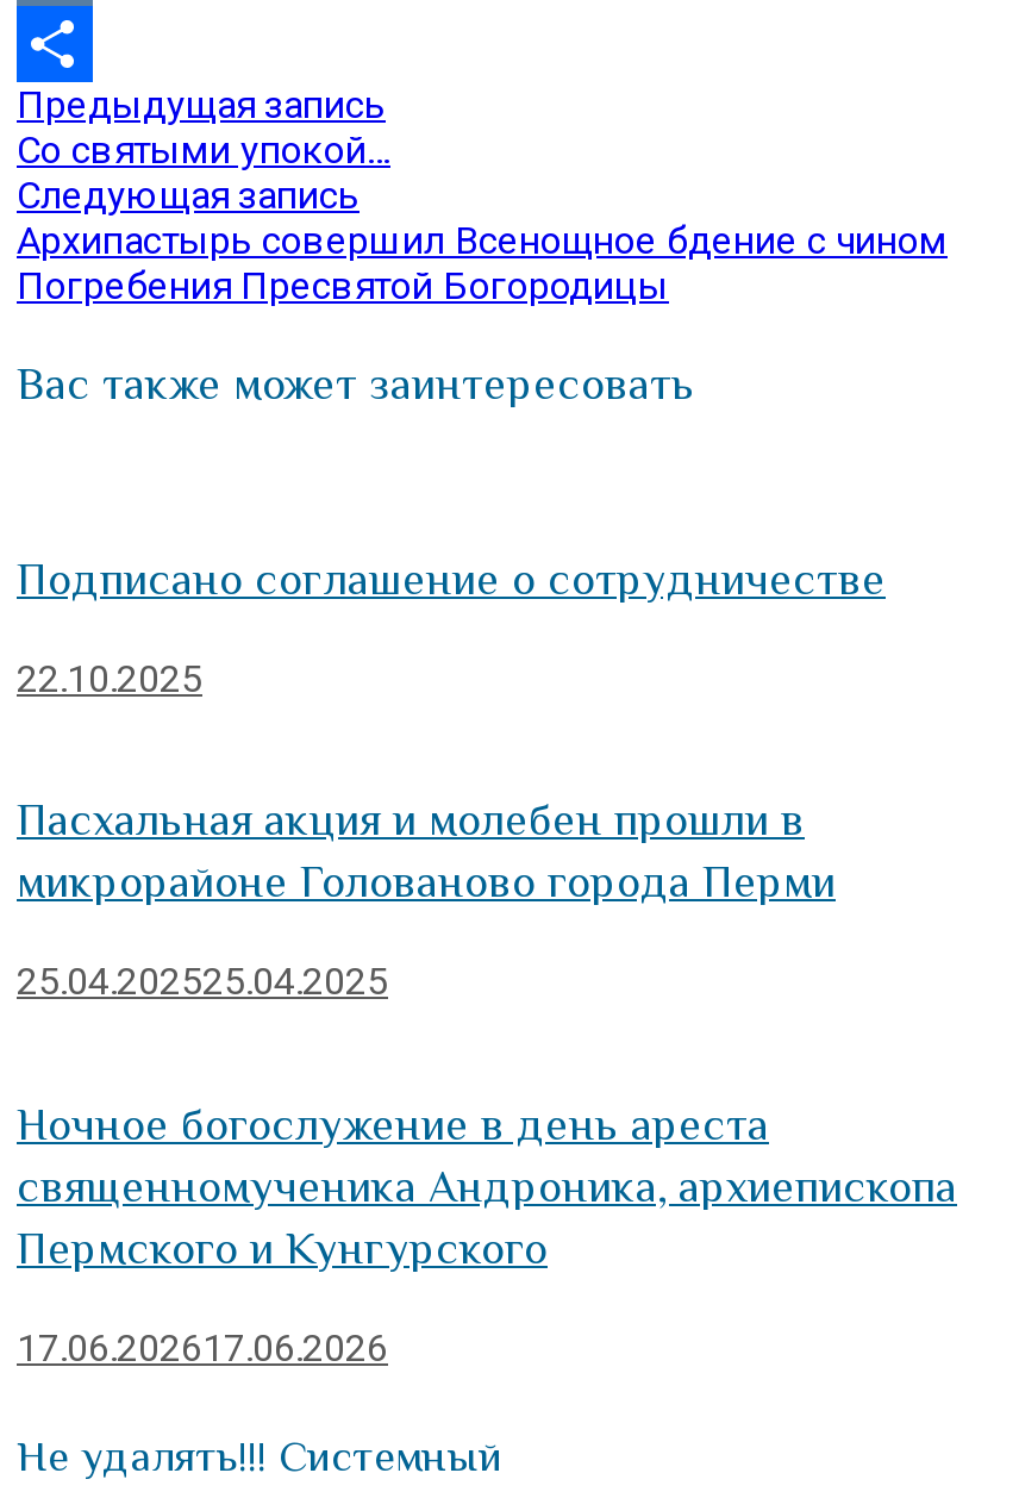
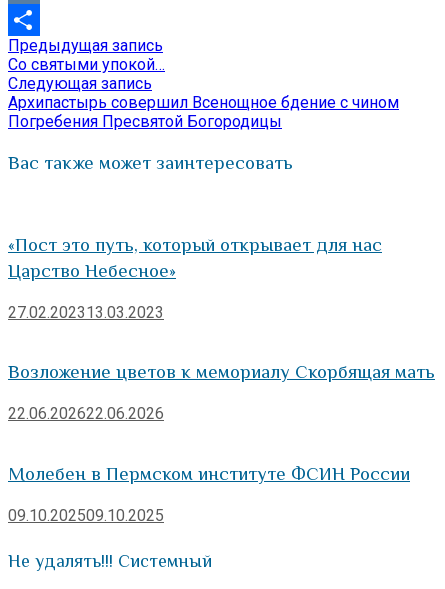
- Подписано соглашение о сотрудничестве
+ «Пост это путь, который открывает для нас
+ Царство Небесное»

- 22.10.2025
+ 27.02.2023 13.03.2023

- Пасхальная акция и молебен прошли в
- микрорайоне Голованово города Перми
+ Возложение цветов к мемориалу Скорбящая мать

- 25.04.202525.04.2025
+ 22.06.202622.06.2026

- Ночное богослужение в день ареста
- священномученика Андроника, архиепископа
- Пермского и Кунгурского
+ Молебен в Пермском институте ФСИН России

- 17.06.202617.06.2026
+ 09.10.202509.10.2025
